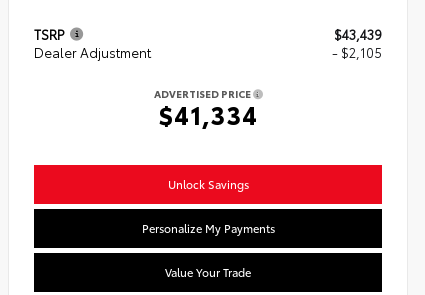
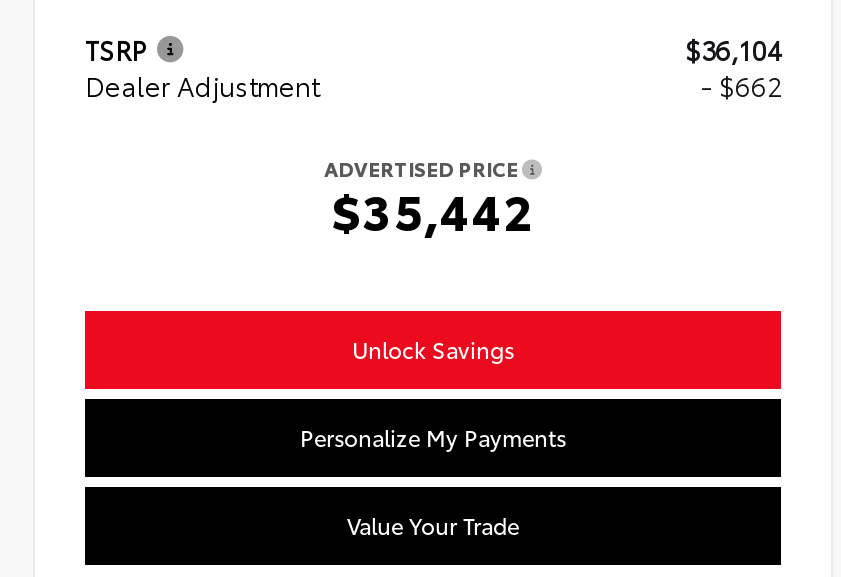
- $43,439
+ $36,104

- - $2,105
+ - $662

- $41,334
+ $35,442
